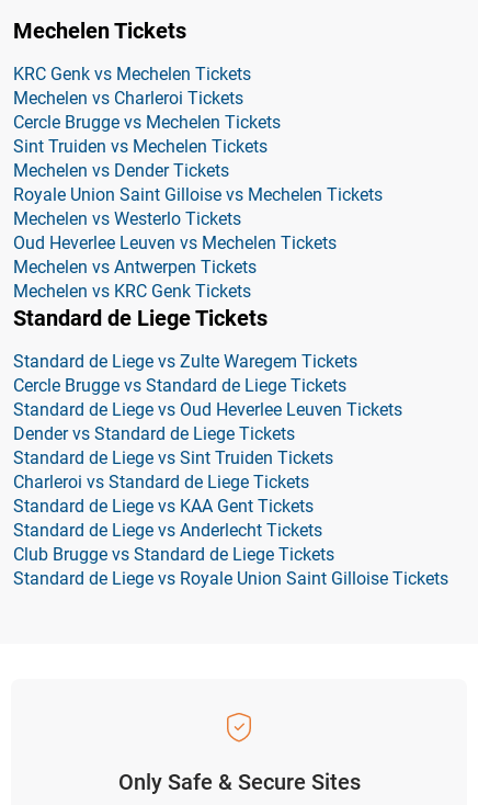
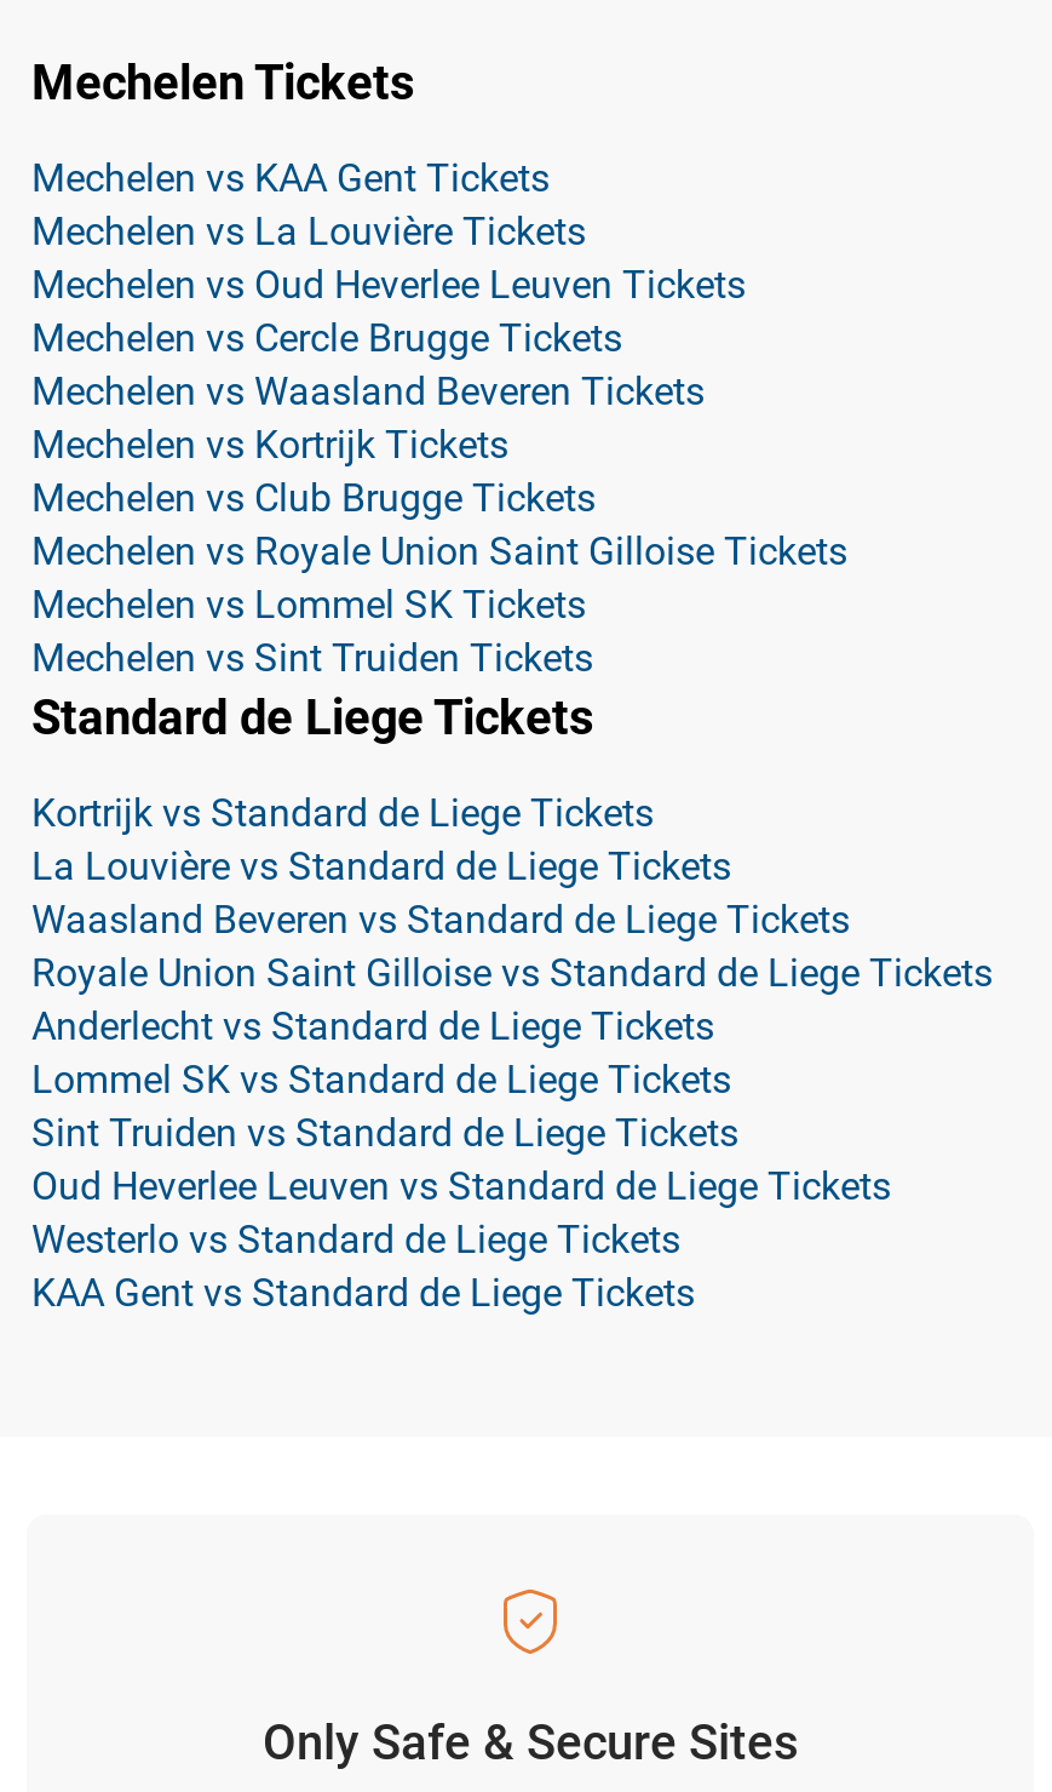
- KRC Genk vs Mechelen Tickets
- Mechelen vs Charleroi Tickets
- Cercle Brugge vs Mechelen Tickets
- Sint Truiden vs Mechelen Tickets
- Mechelen vs Dender Tickets
- Royale Union Saint Gilloise vs Mechelen Tickets
- Mechelen vs Westerlo Tickets
- Oud Heverlee Leuven vs Mechelen Tickets
- Mechelen vs Antwerpen Tickets
- Mechelen vs KRC Genk Tickets
+ Mechelen vs KAA Gent Tickets
+ Mechelen vs La Louvière Tickets
+ Mechelen vs Oud Heverlee Leuven Tickets
+ Mechelen vs Cercle Brugge Tickets
+ Mechelen vs Waasland Beveren Tickets
+ Mechelen vs Kortrijk Tickets
+ Mechelen vs Club Brugge Tickets
+ Mechelen vs Royale Union Saint Gilloise Tickets
+ Mechelen vs Lommel SK Tickets
+ Mechelen vs Sint Truiden Tickets

- Standard de Liege vs Zulte Waregem Tickets
- Cercle Brugge vs Standard de Liege Tickets
- Standard de Liege vs Oud Heverlee Leuven Tickets
- Dender vs Standard de Liege Tickets
- Standard de Liege vs Sint Truiden Tickets
- Charleroi vs Standard de Liege Tickets
- Standard de Liege vs KAA Gent Tickets
- Standard de Liege vs Anderlecht Tickets
- Club Brugge vs Standard de Liege Tickets
- Standard de Liege vs Royale Union Saint Gilloise Tickets
+ Kortrijk vs Standard de Liege Tickets
+ La Louvière vs Standard de Liege Tickets
+ Waasland Beveren vs Standard de Liege Tickets
+ Royale Union Saint Gilloise vs Standard de Liege Tickets
+ Anderlecht vs Standard de Liege Tickets
+ Lommel SK vs Standard de Liege Tickets
+ Sint Truiden vs Standard de Liege Tickets
+ Oud Heverlee Leuven vs Standard de Liege Tickets
+ Westerlo vs Standard de Liege Tickets
+ KAA Gent vs Standard de Liege Tickets
